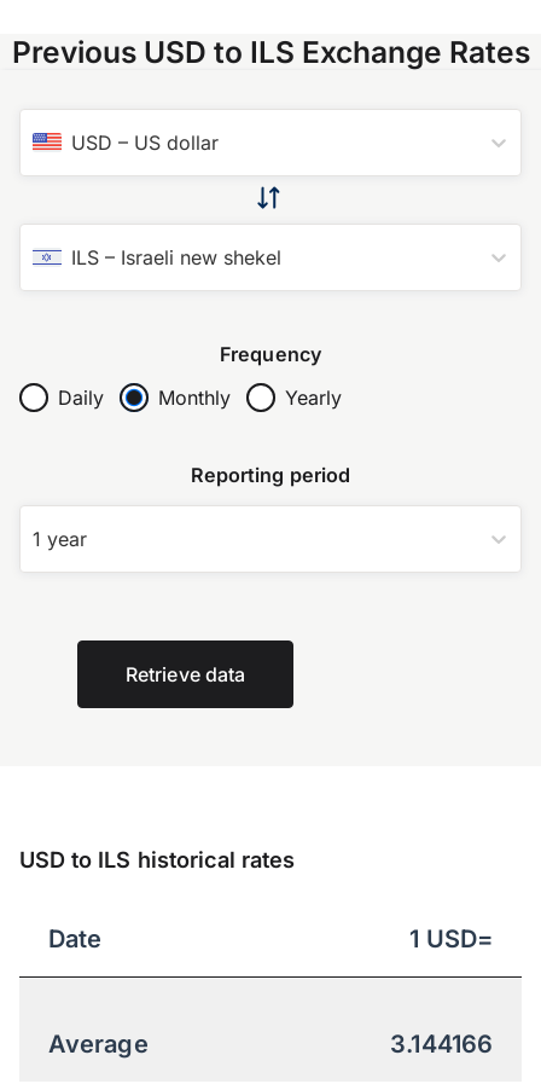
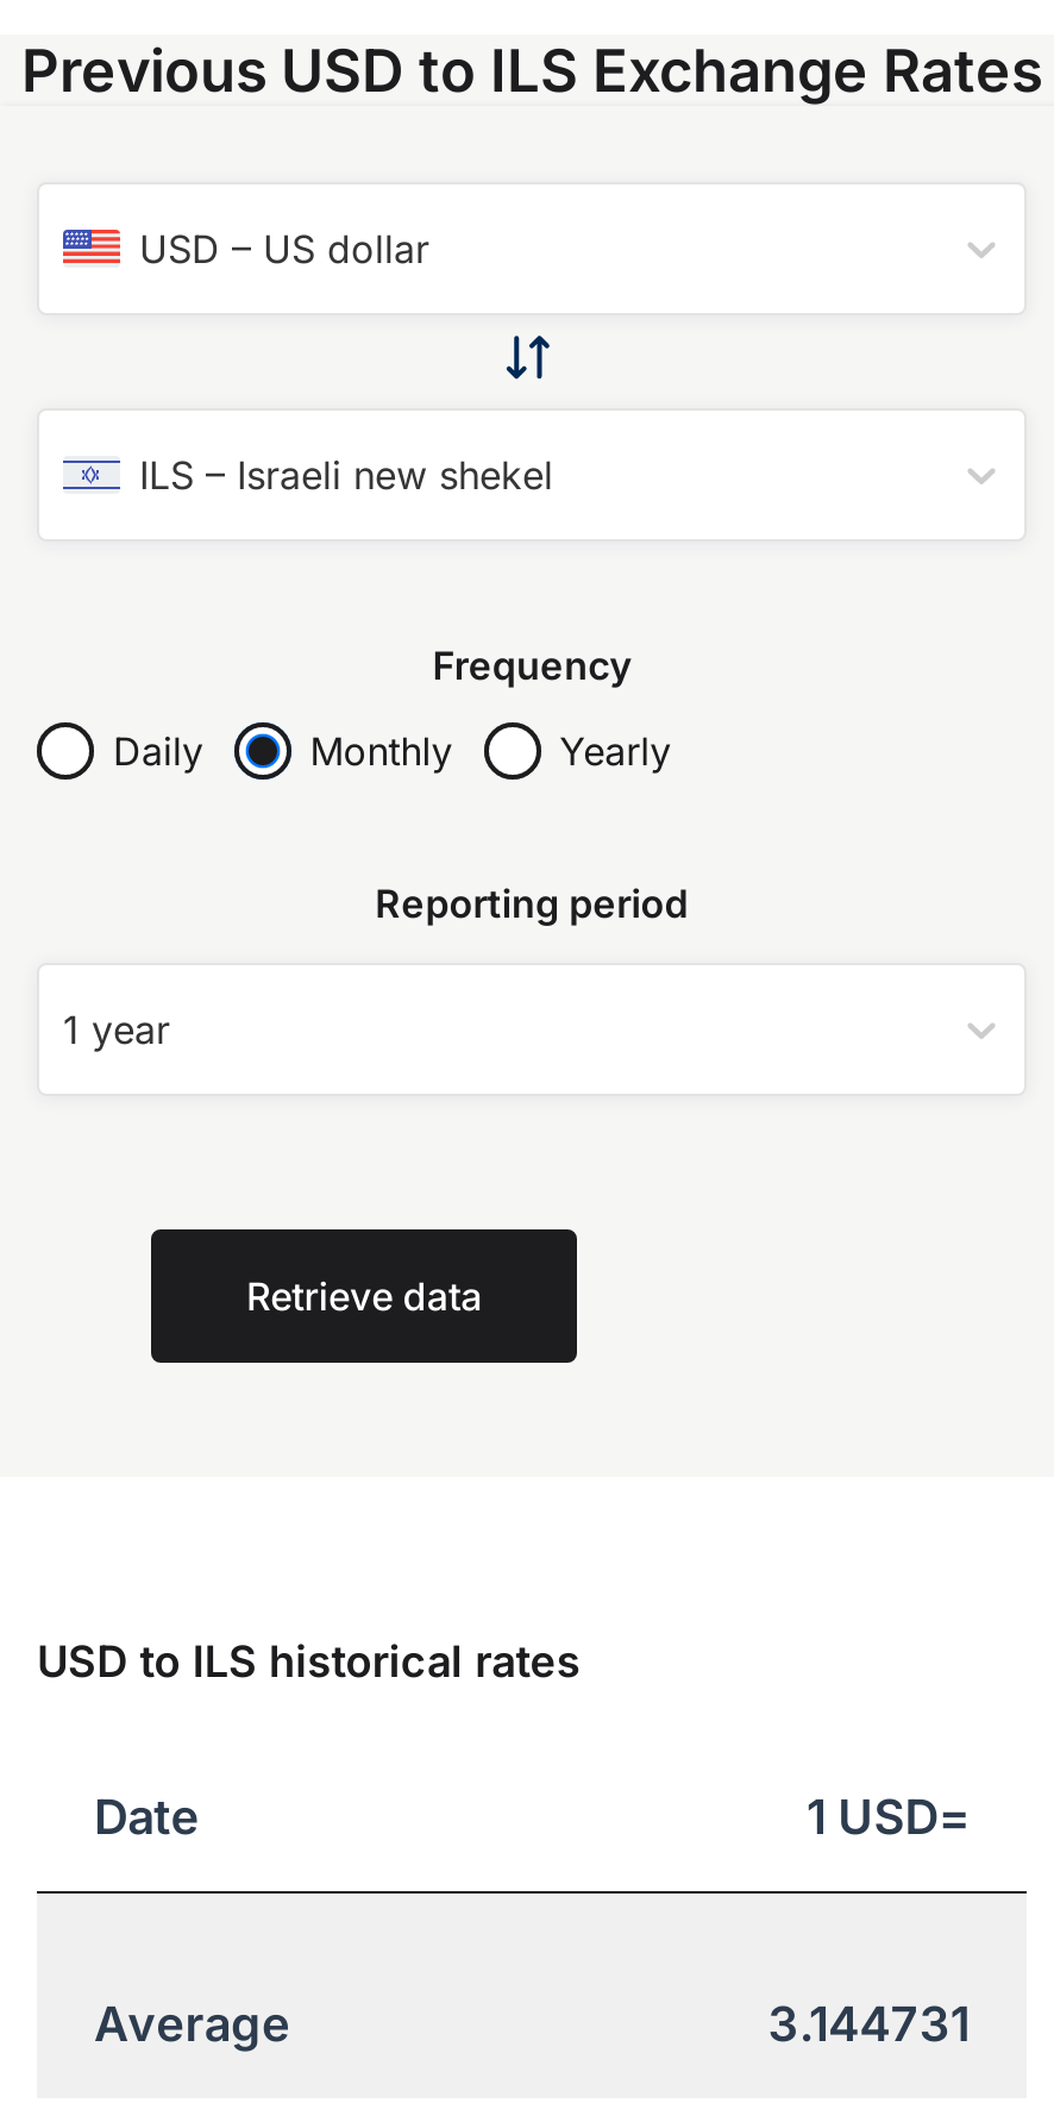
- 3.144166
+ 3.144731
